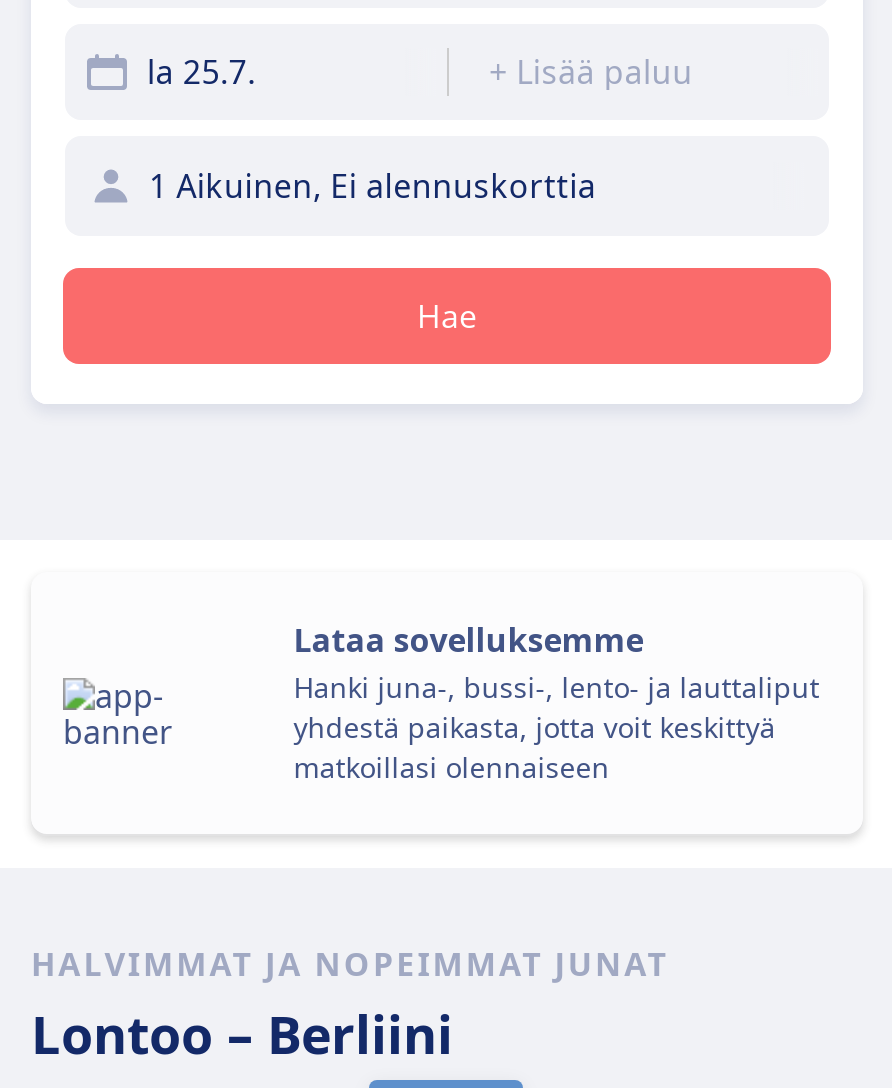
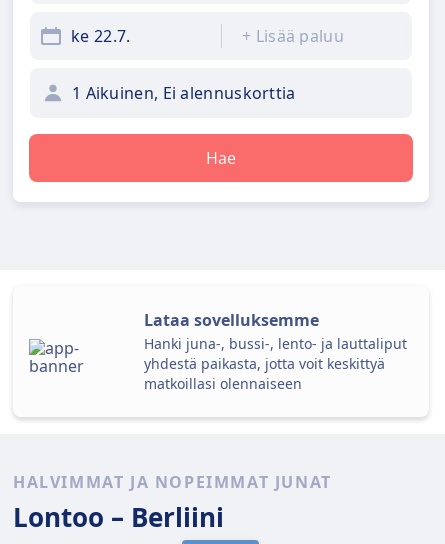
- la 25.7.
+ ke 22.7.
